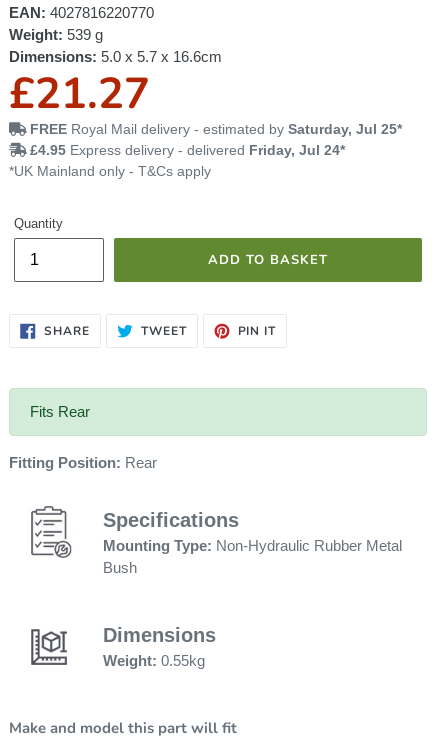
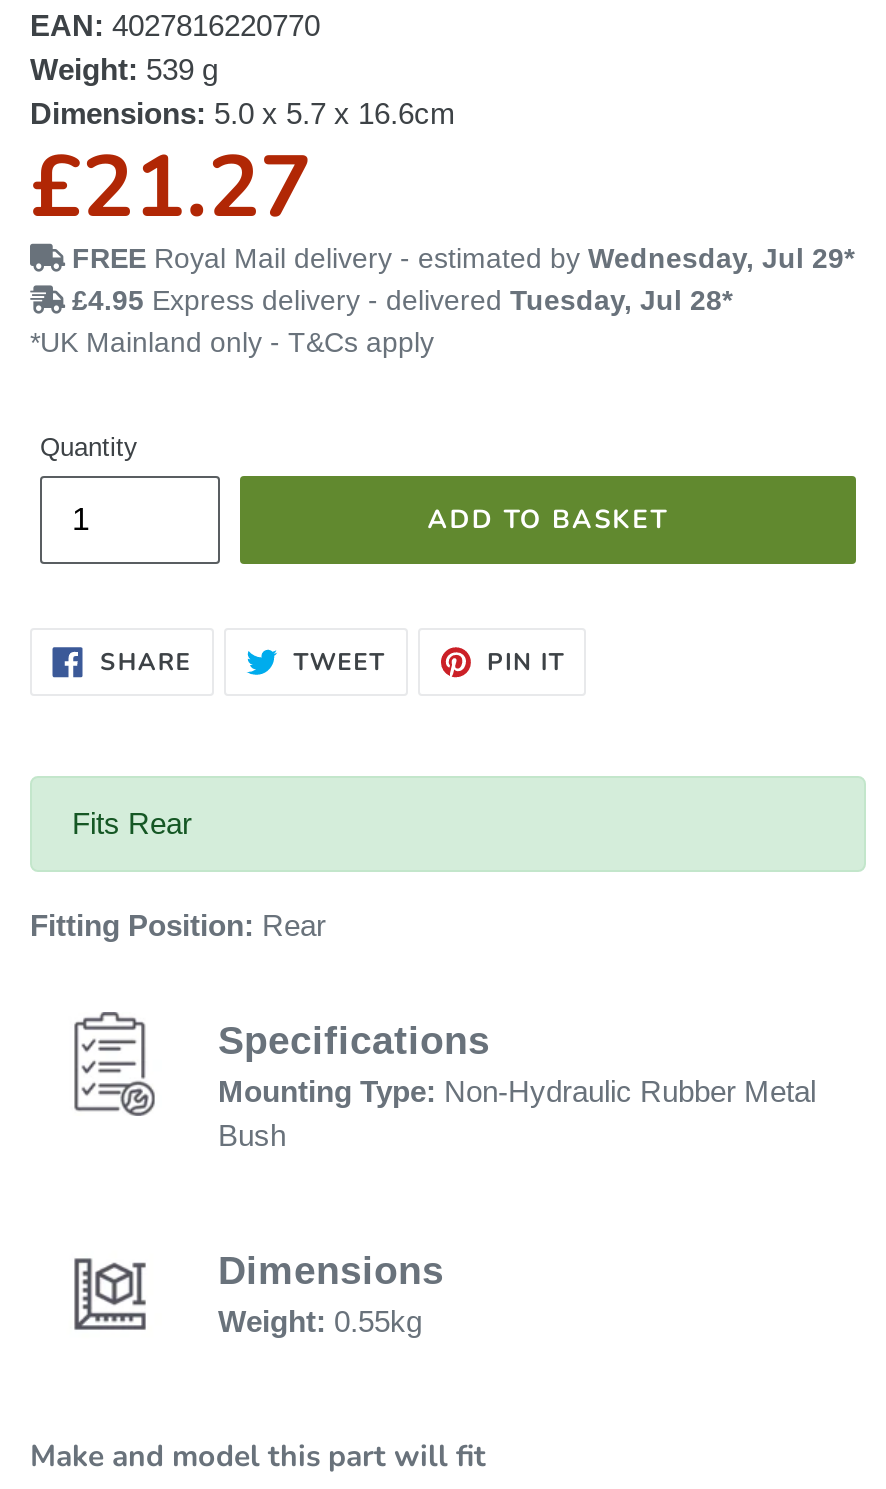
- FREE Royal Mail delivery - estimated by Saturday, Jul 25*
+ FREE Royal Mail delivery - estimated by Wednesday, Jul 29*

- £4.95 Express delivery - delivered Friday, Jul 24*
+ £4.95 Express delivery - delivered Tuesday, Jul 28*
